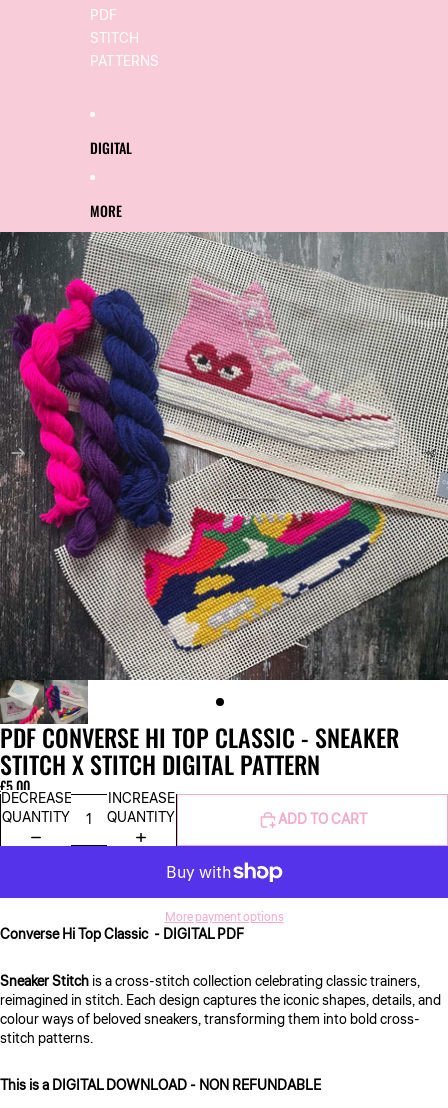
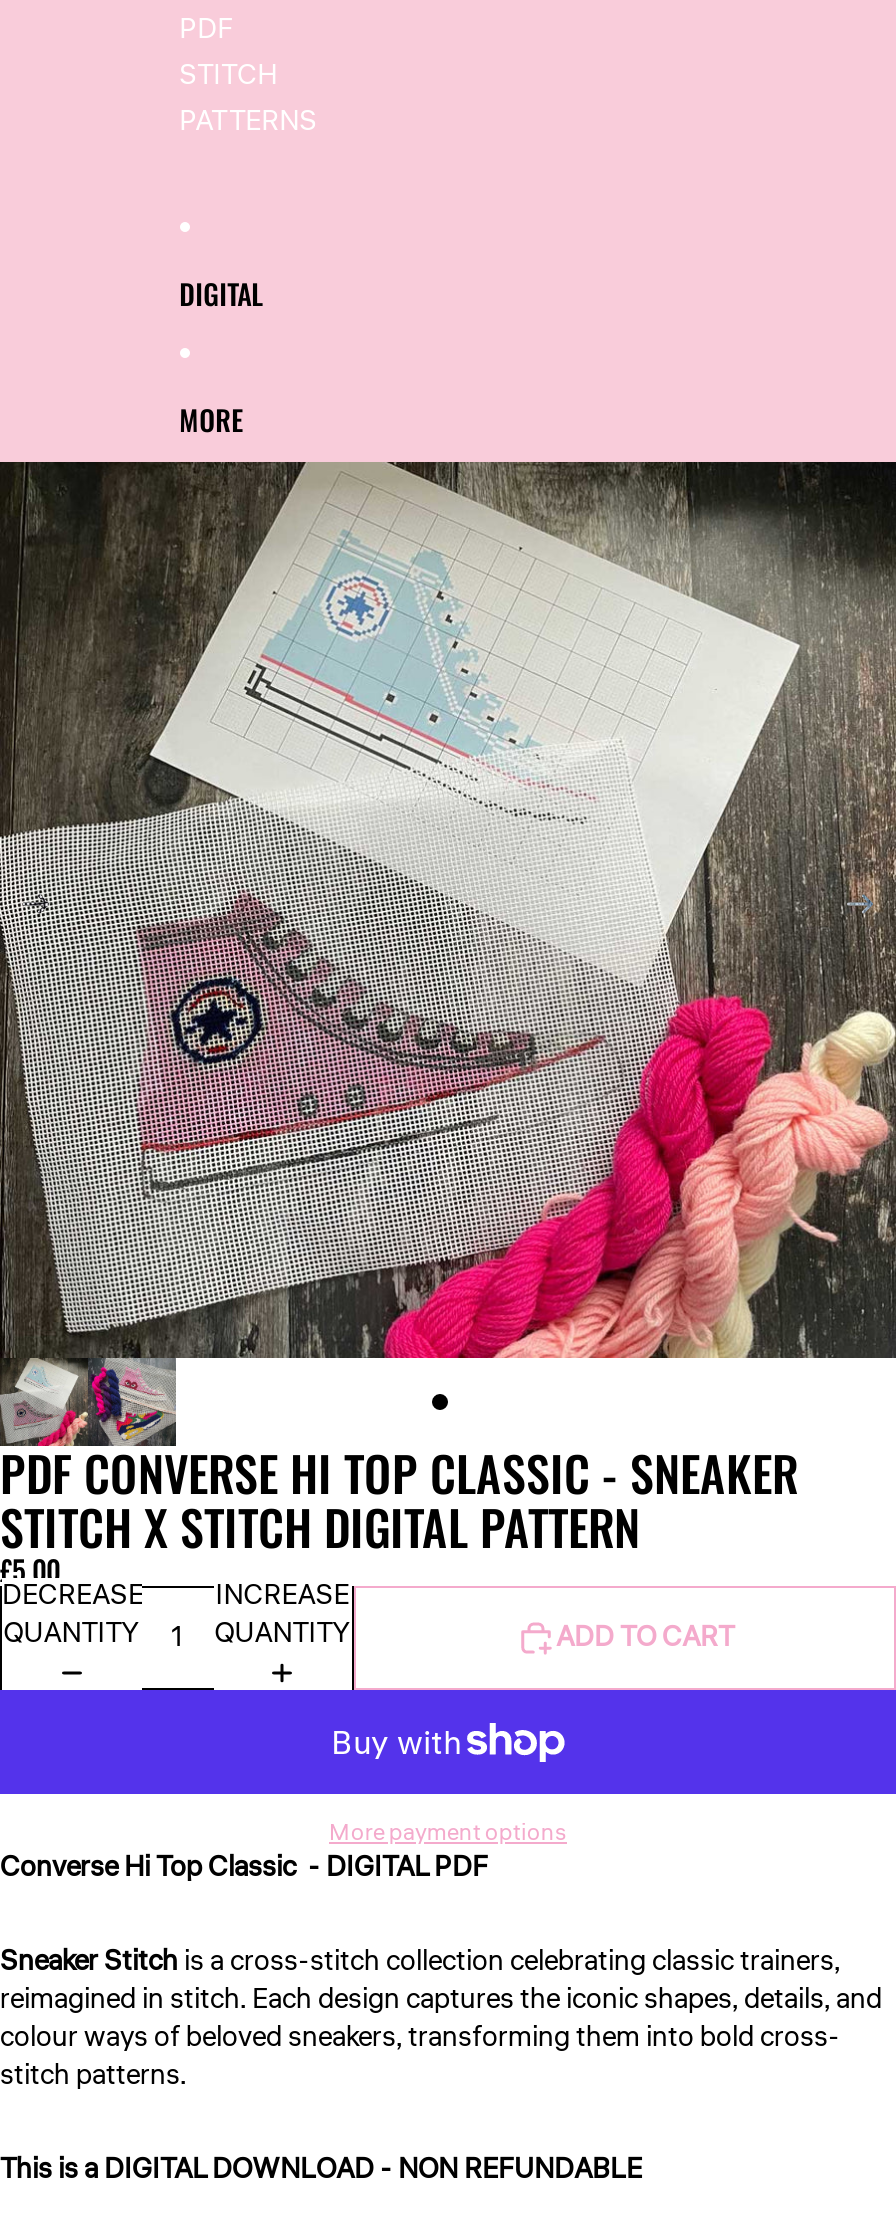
- [image]
+ [image]
